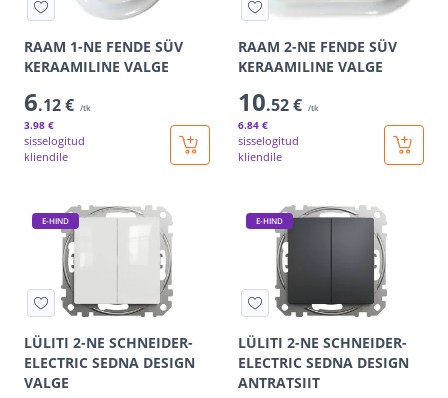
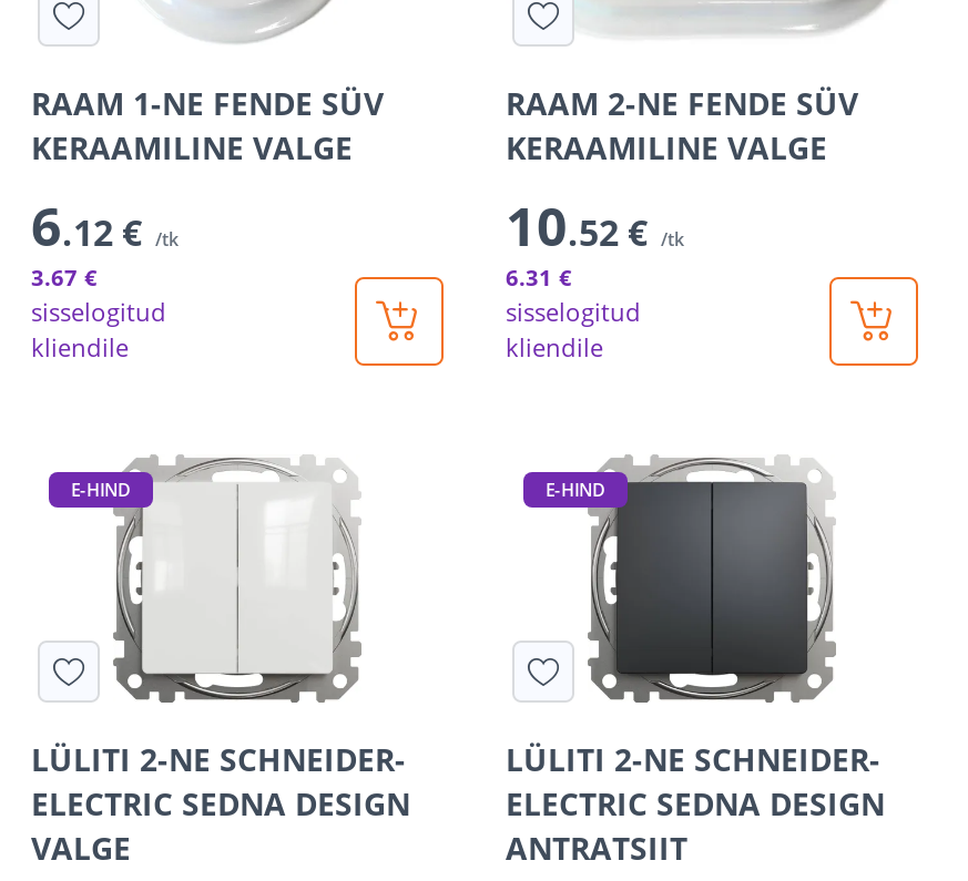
- 3.98 €
+ 3.67 €

- 6.84 €
+ 6.31 €
